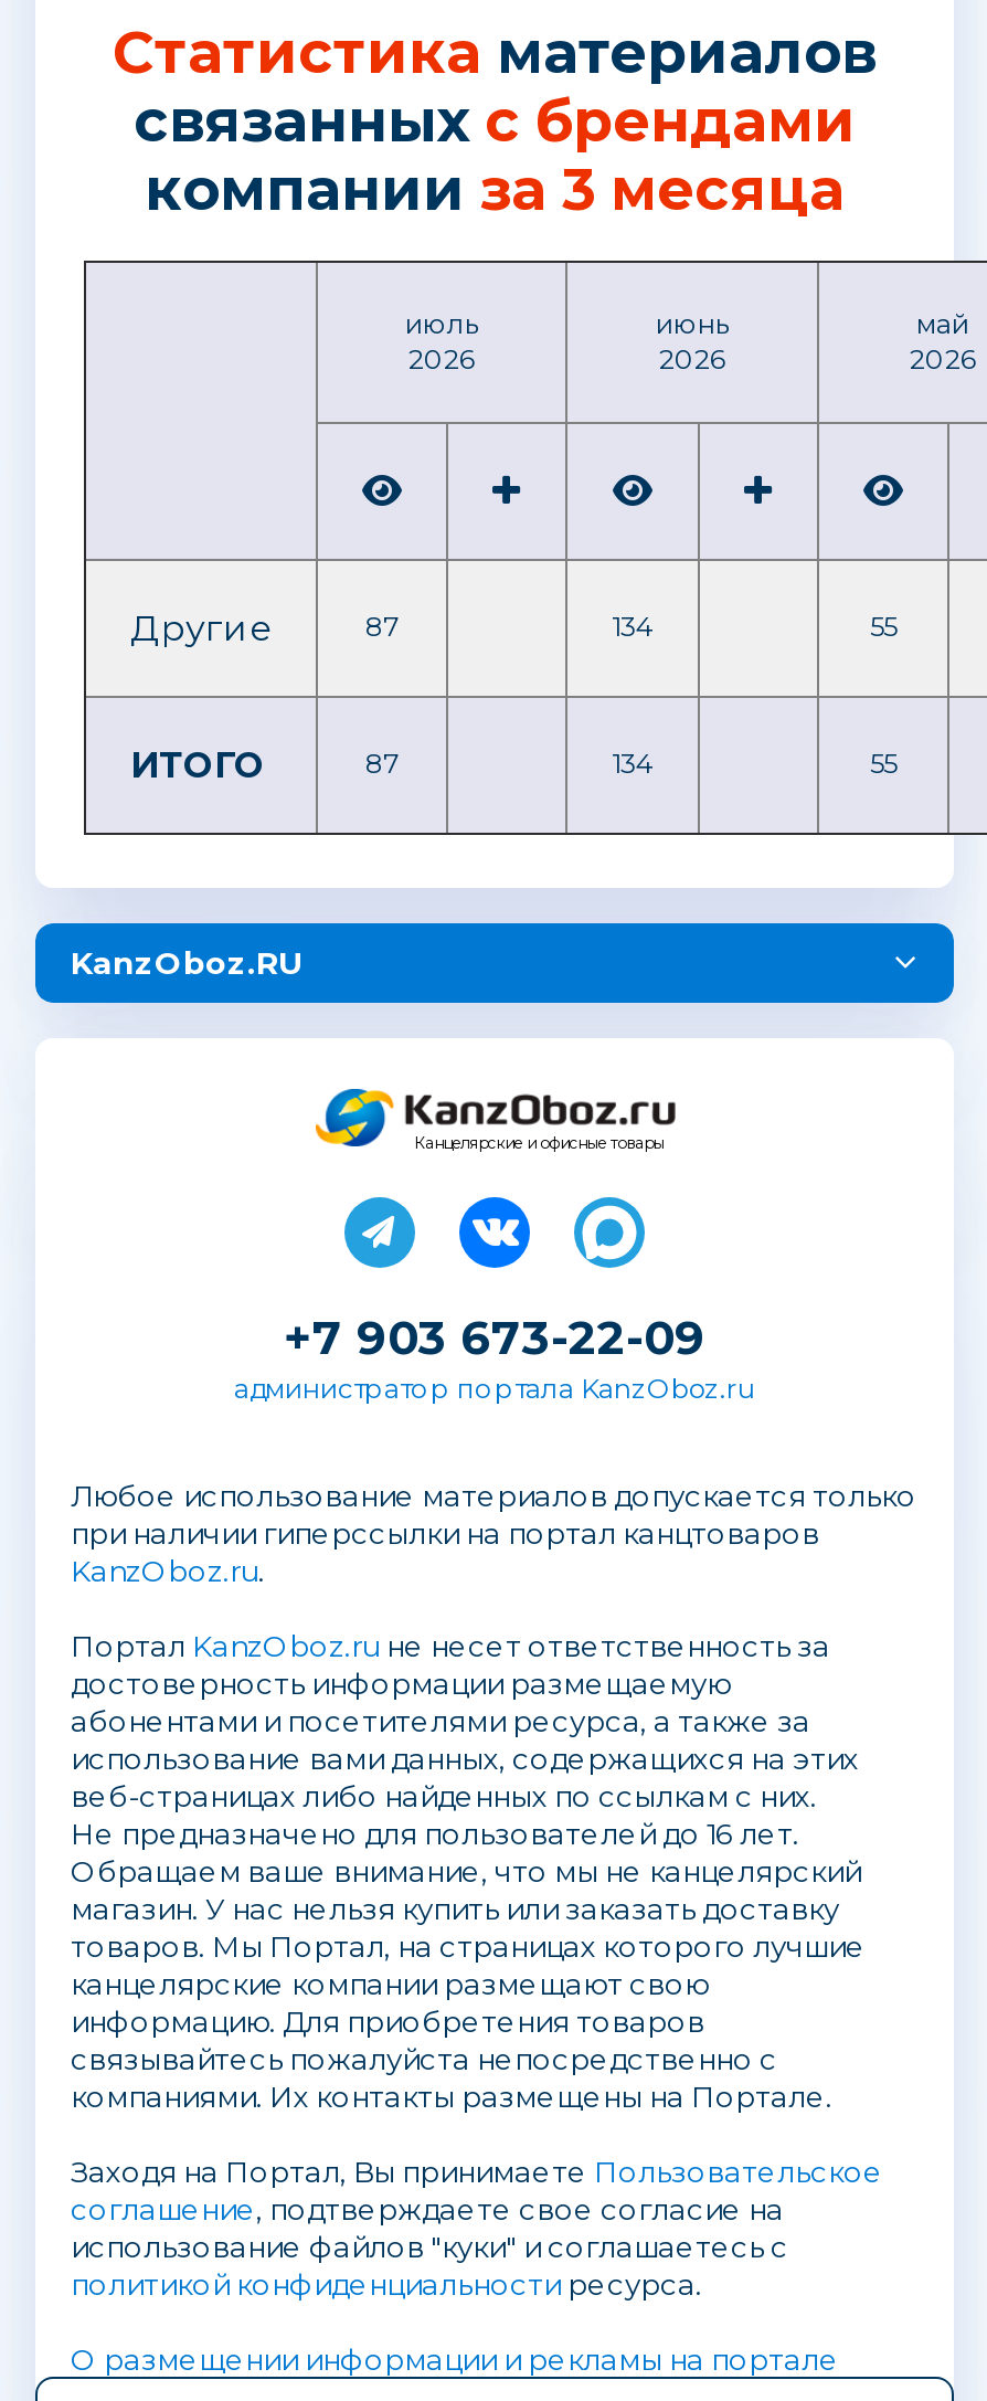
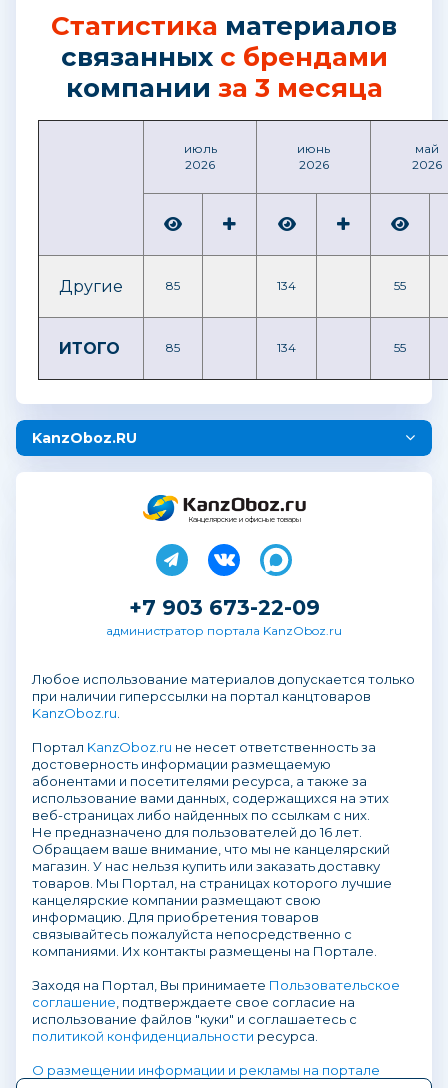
- 87
+ 85

- 87
+ 85
